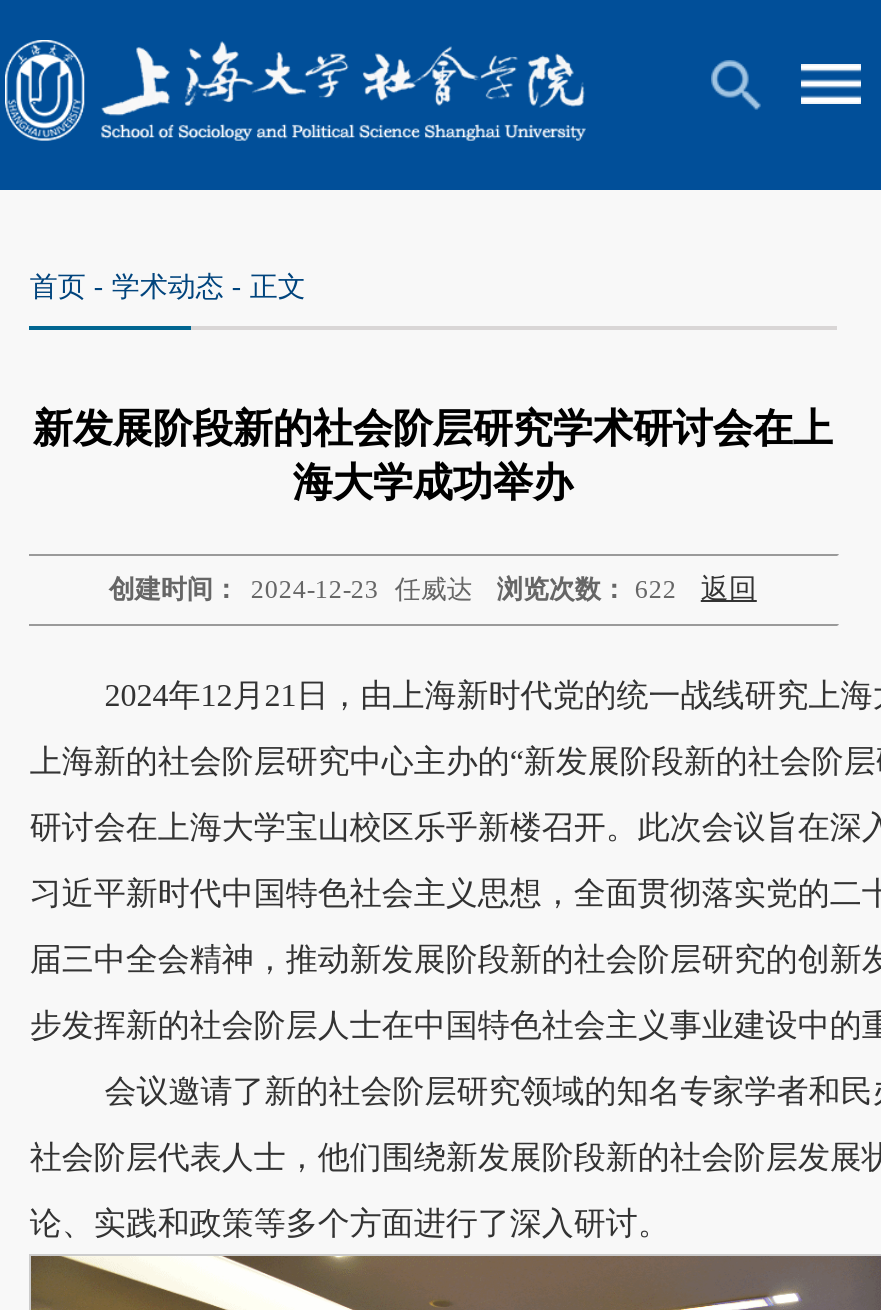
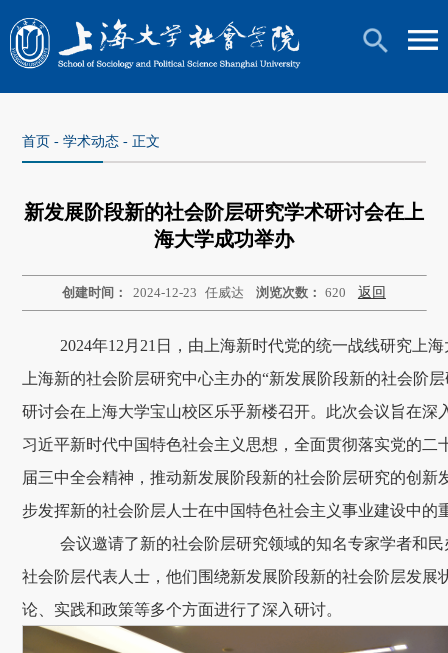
- 创建时间：2024-12-23 任威达 浏览次数： 622 返回
+ 创建时间：2024-12-23 任威达 浏览次数： 620 返回
